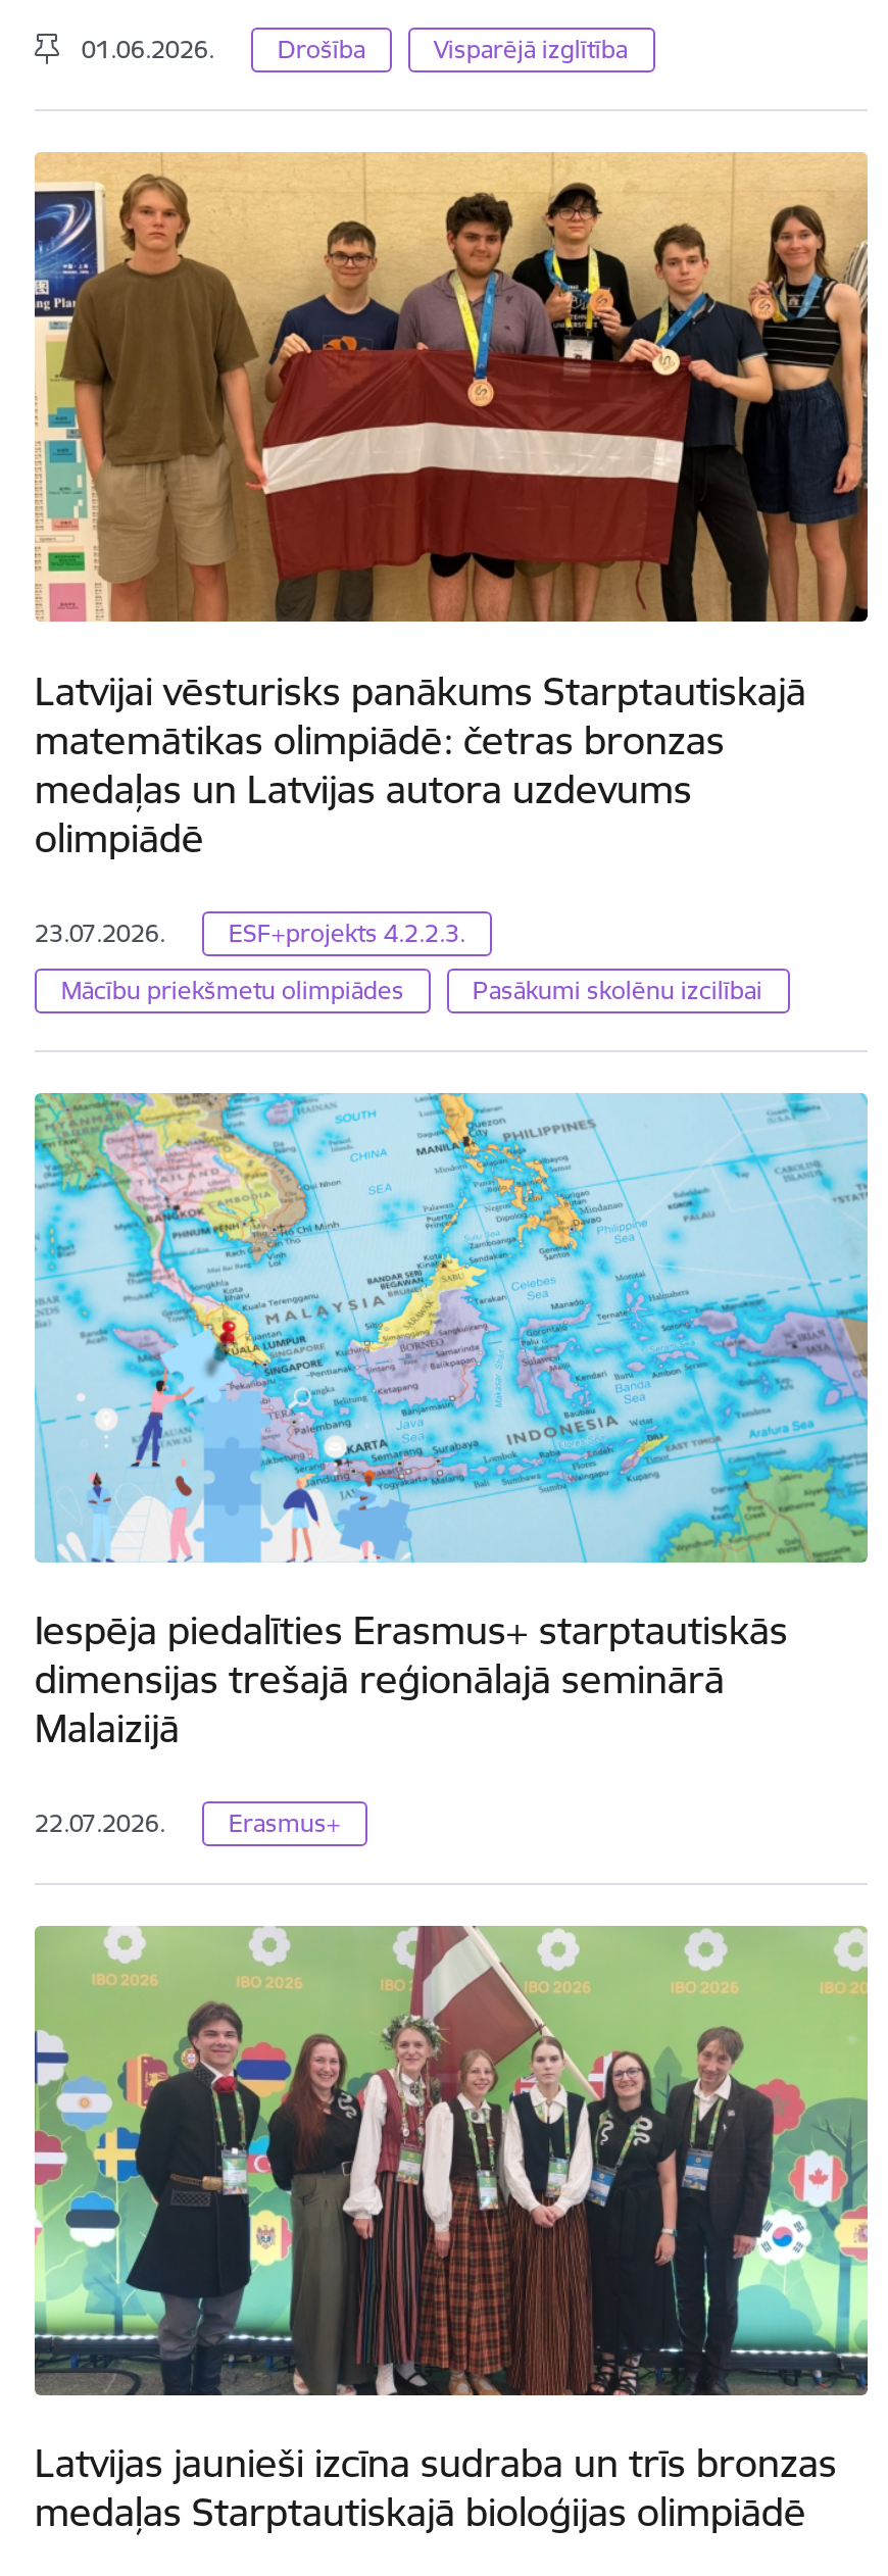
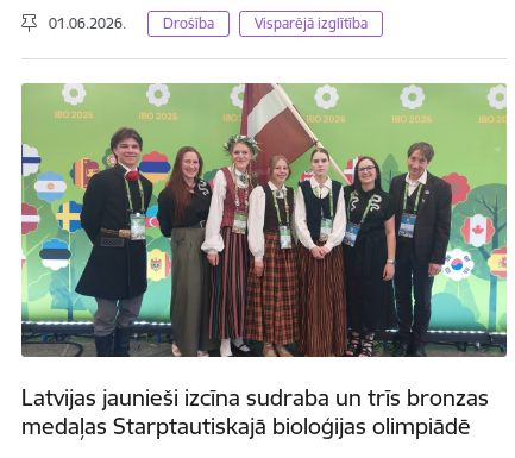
- [image]
- Latvijai vēsturisks panākums Starptautiskajā
- matemātikas olimpiādē: četras bronzas
- medaļas un Latvijas autora uzdevums
- olimpiādē
- 23.07.2026.
- ESF+projekts 4.2.2.3.
- Mācību priekšmetu olimpiādes
- Pasākumi skolēnu izcilībai

- [image]
- Iespēja piedalīties Erasmus+ starptautiskās
- dimensijas trešajā reģionālajā seminārā
- Malaizijā
- 22.07.2026.
- Erasmus+
